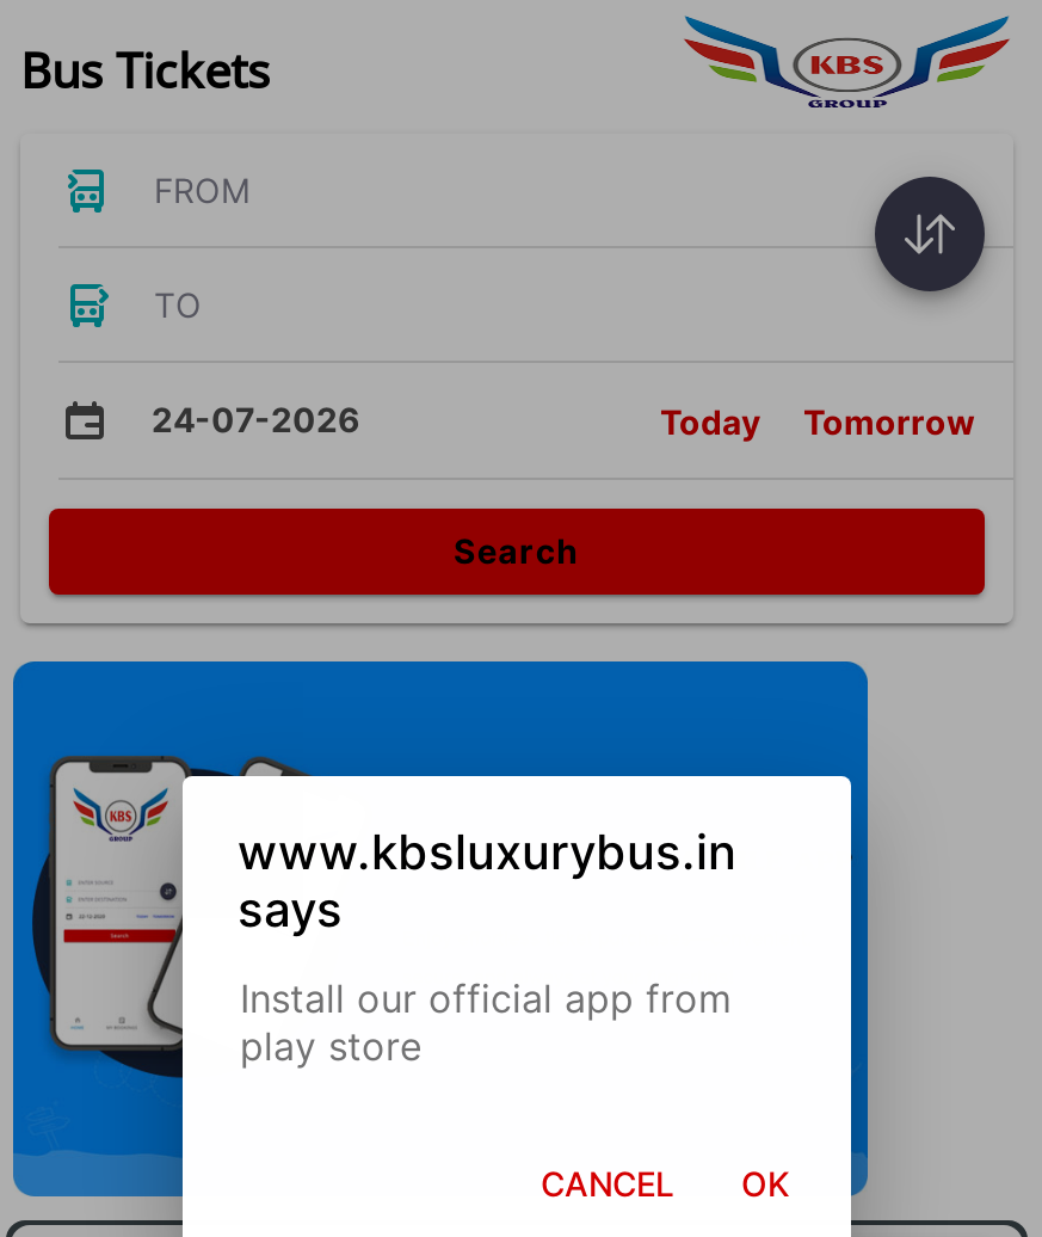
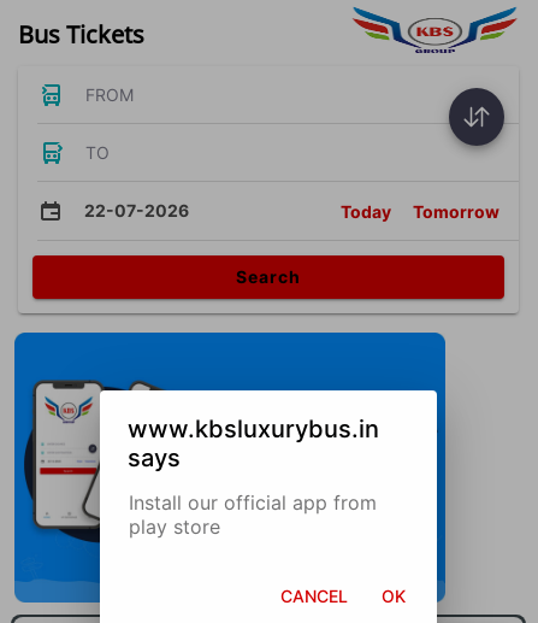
- 24-07-2026
+ 22-07-2026
